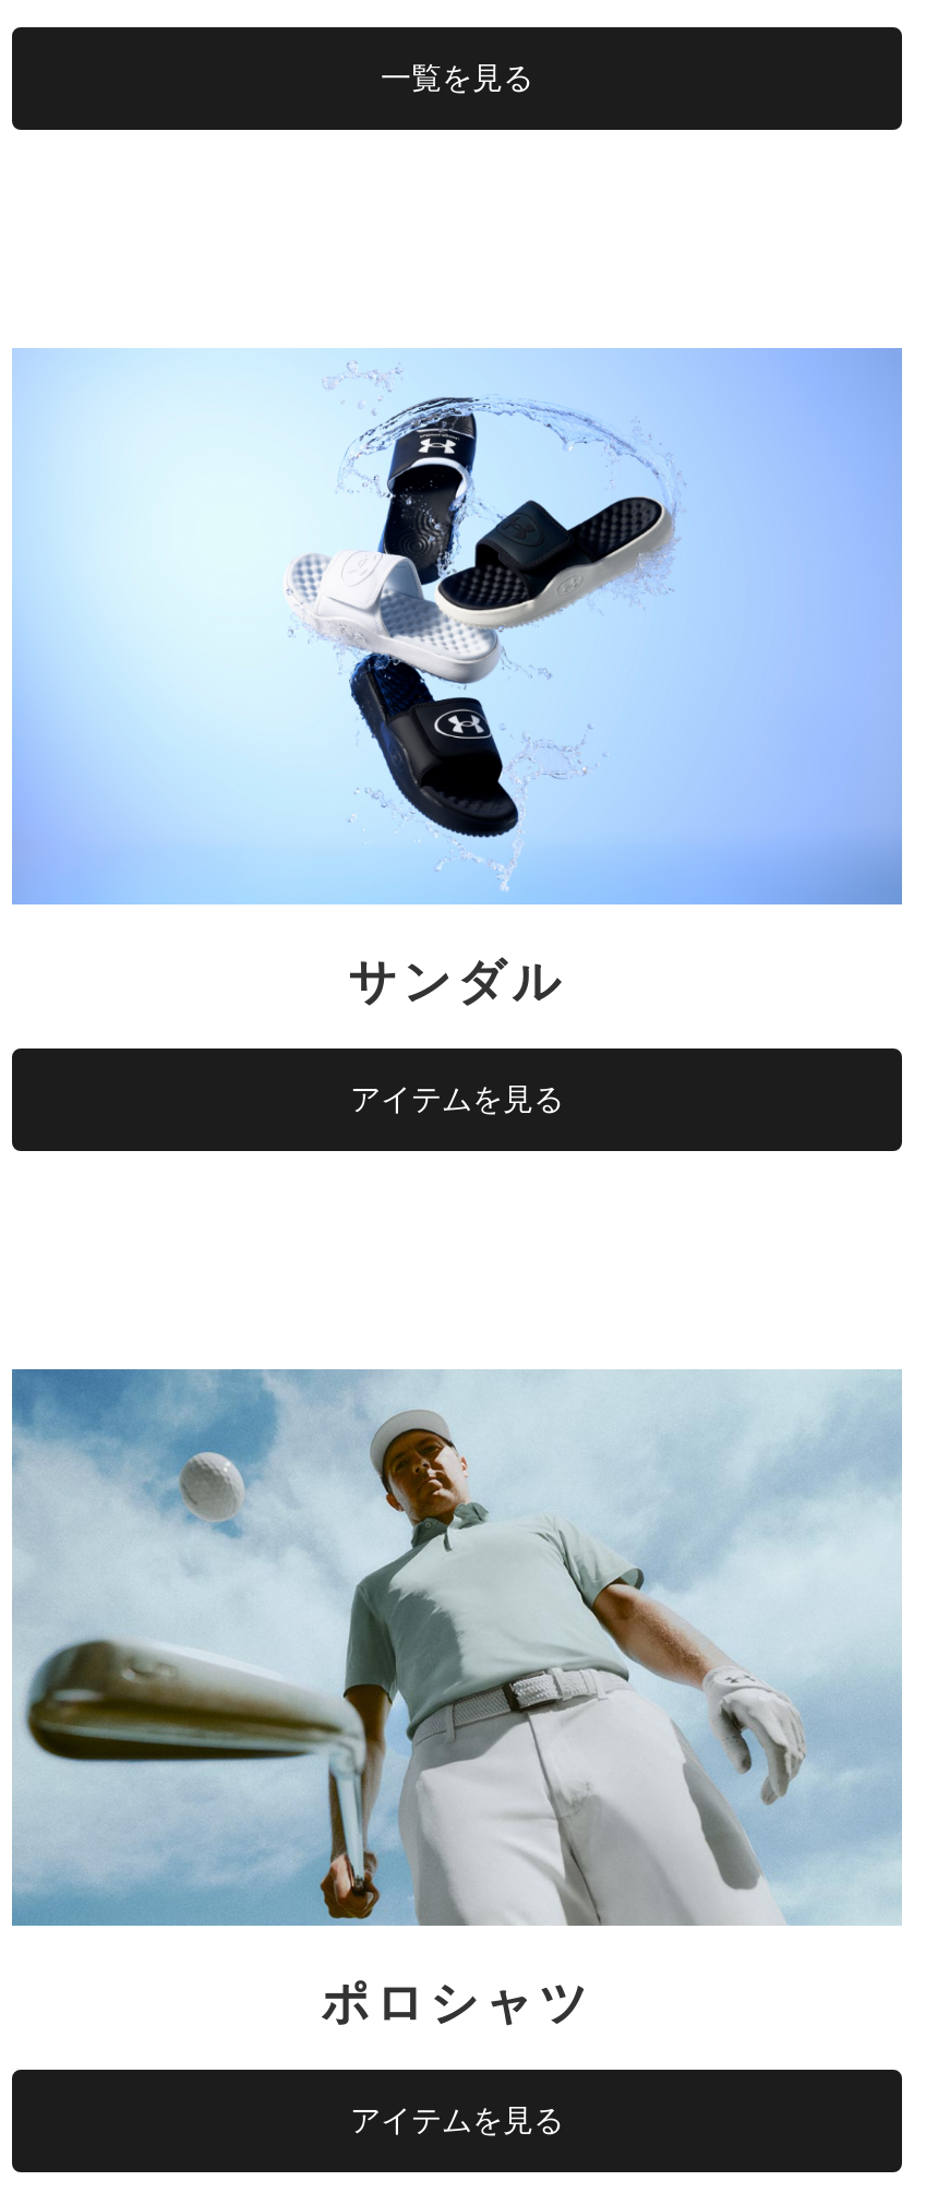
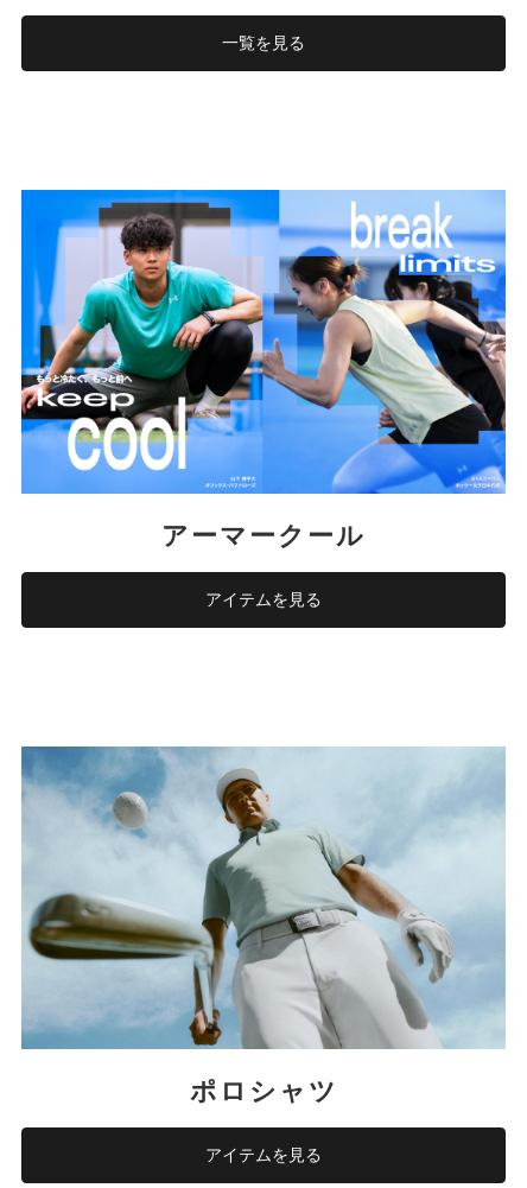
- [image]
- サンダル
+ [image]
+ アーマークール
